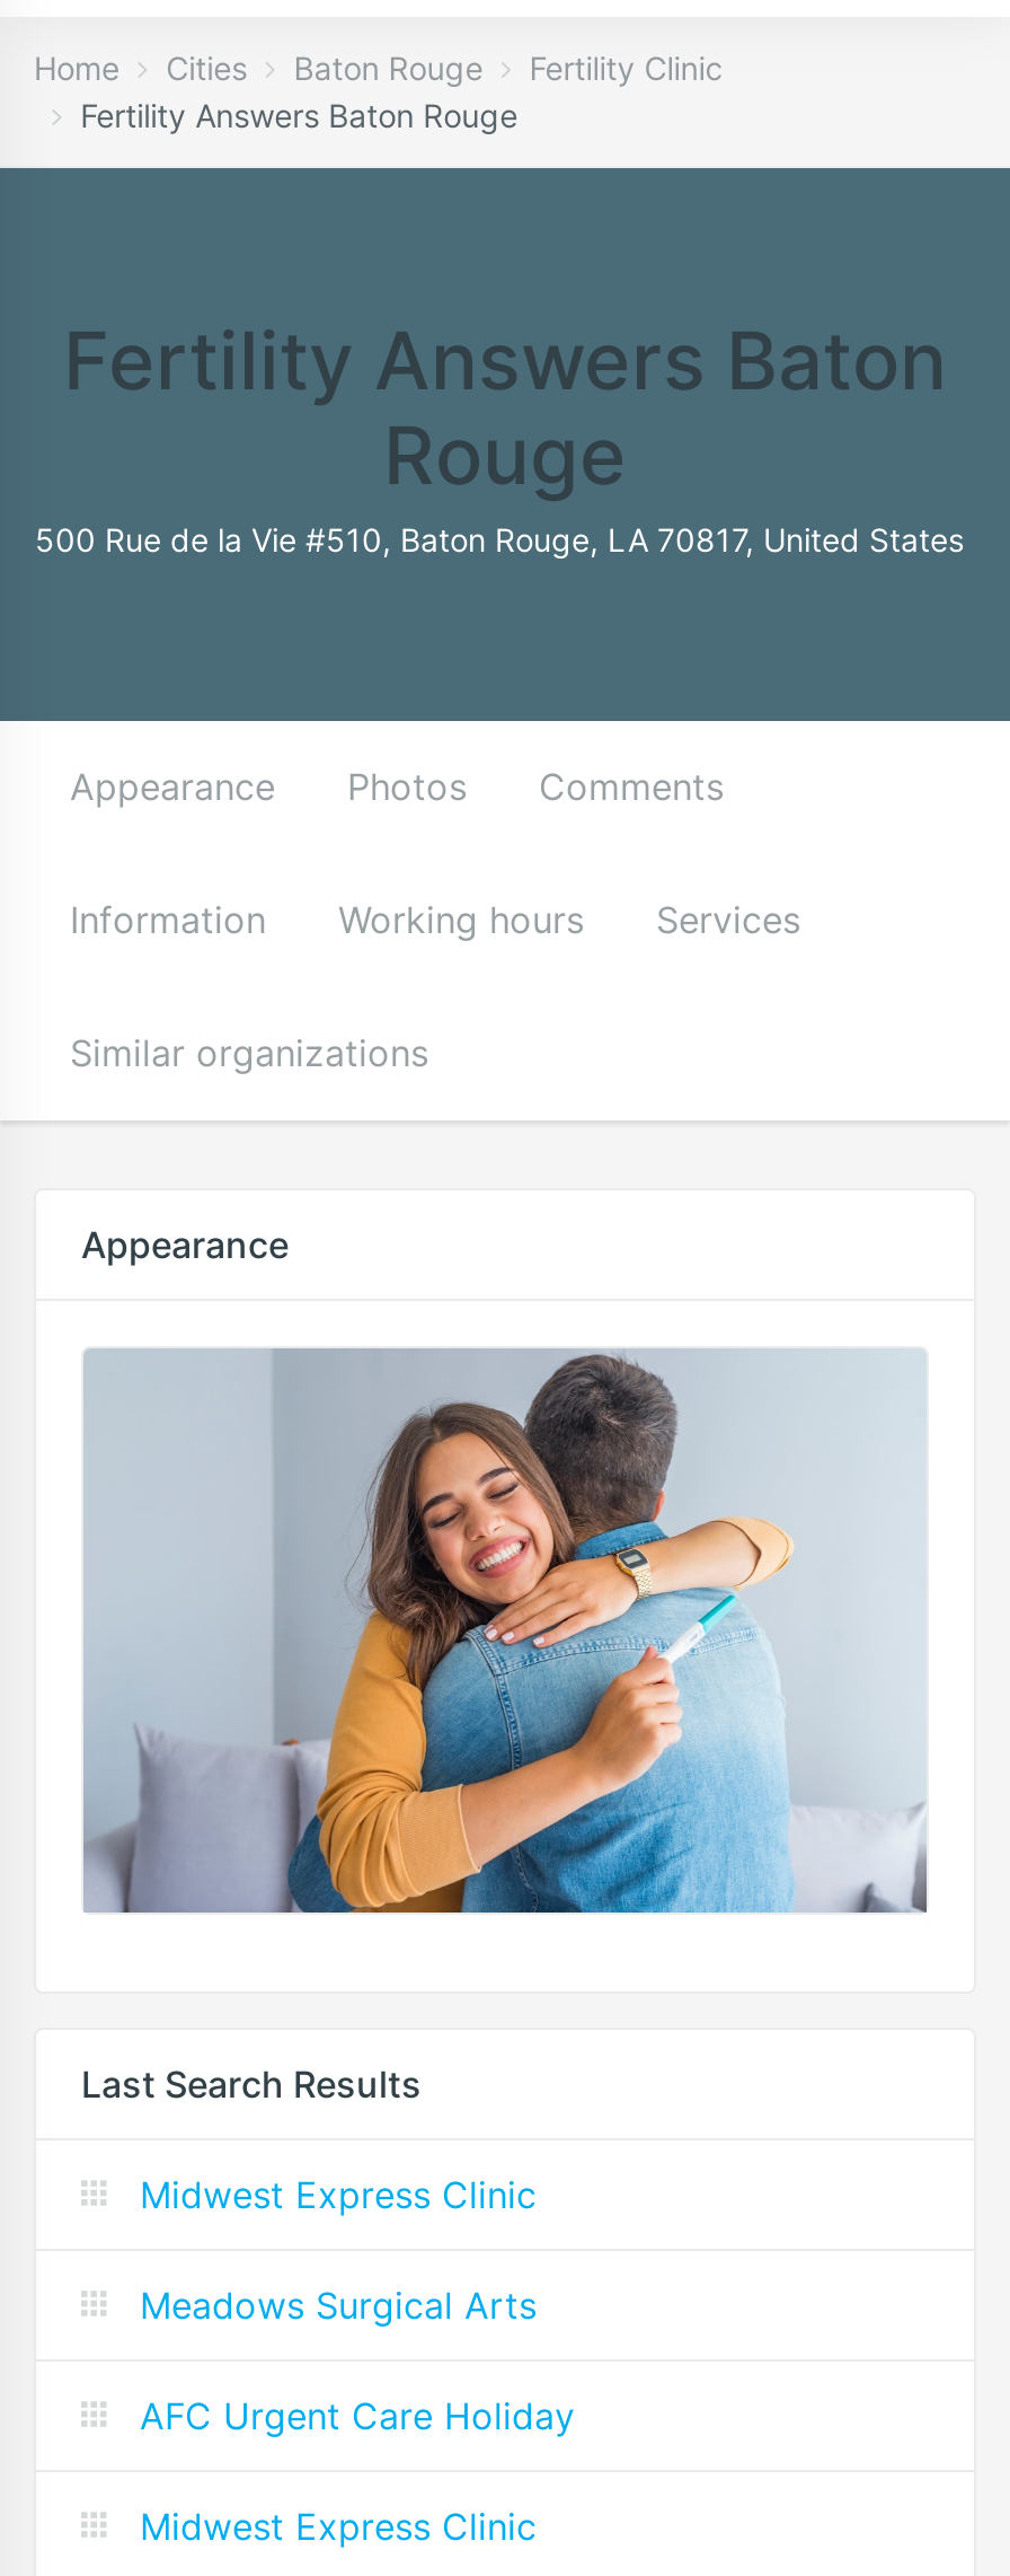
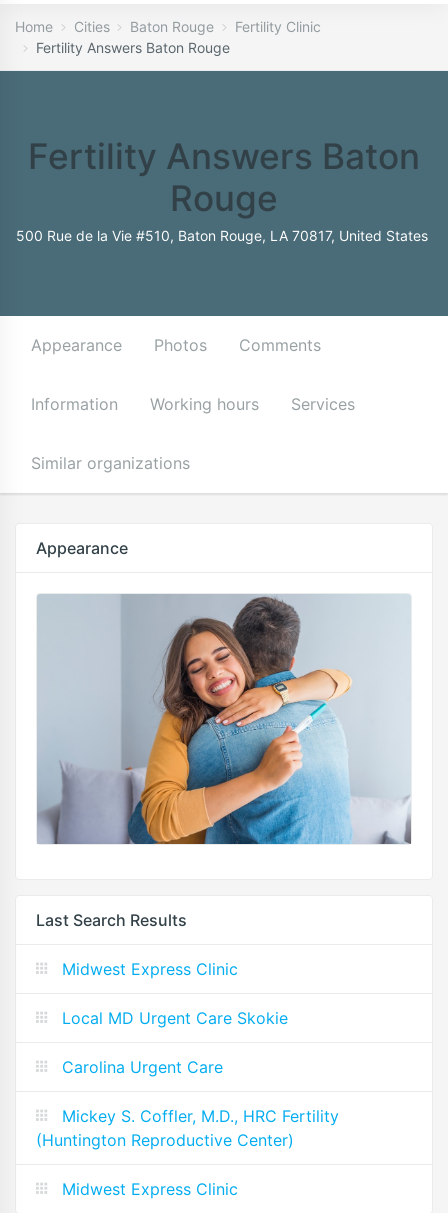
- Meadows Surgical Arts
- AFC Urgent Care Holiday
+ Local MD Urgent Care Skokie
+ Carolina Urgent Care
+ Mickey S. Coffler, M.D., HRC Fertility
+ (Huntington Reproductive Center)
